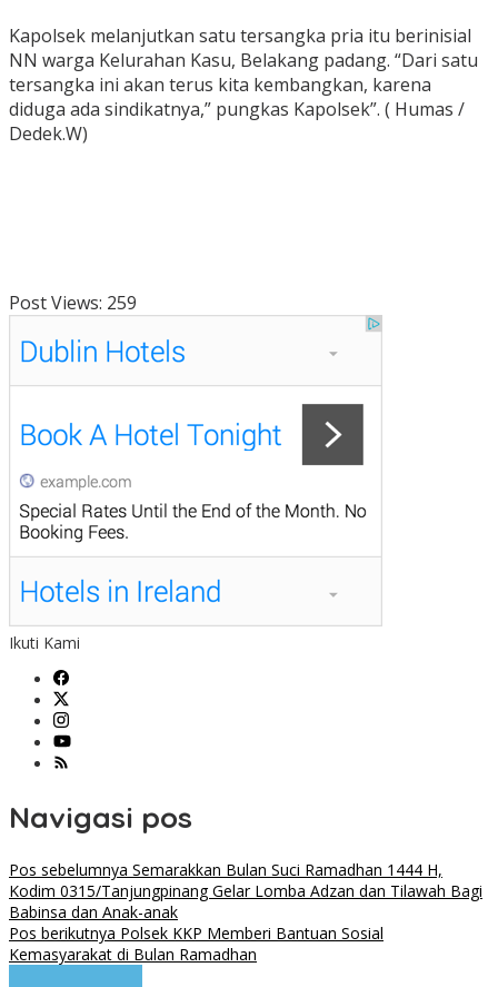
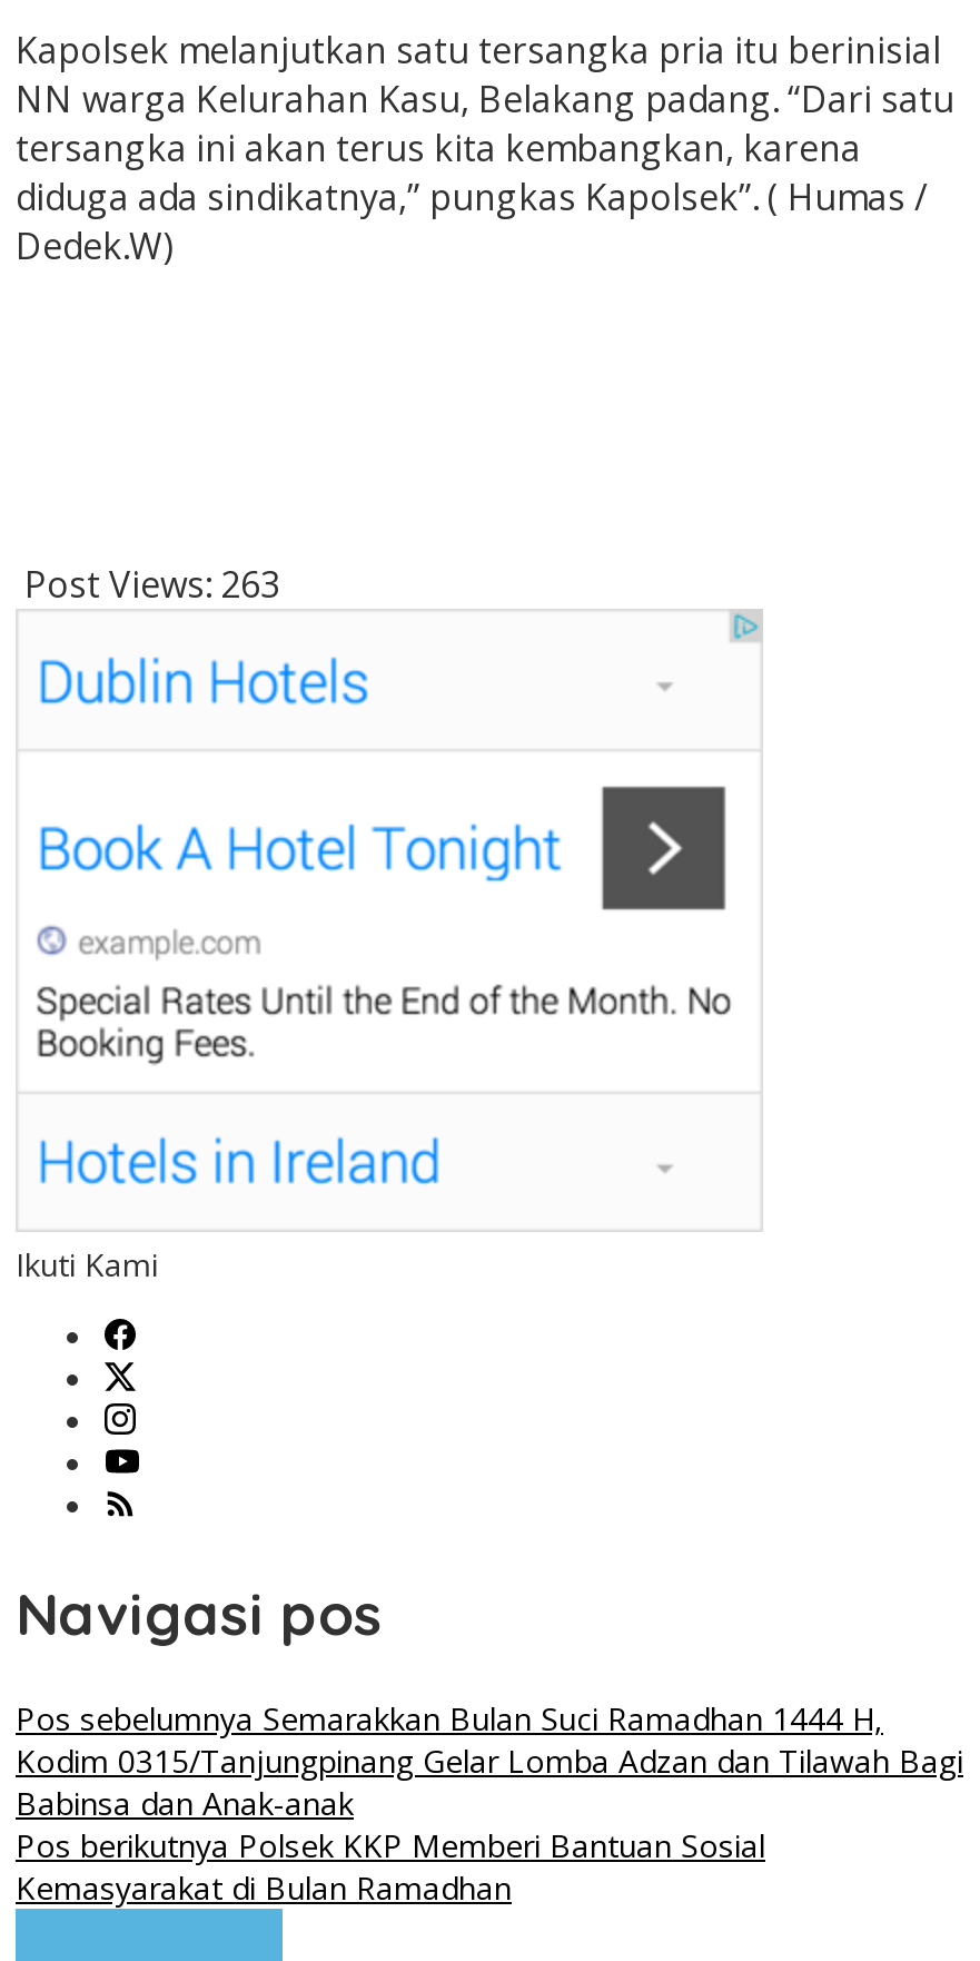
- Post Views: 259
+ Post Views: 263
